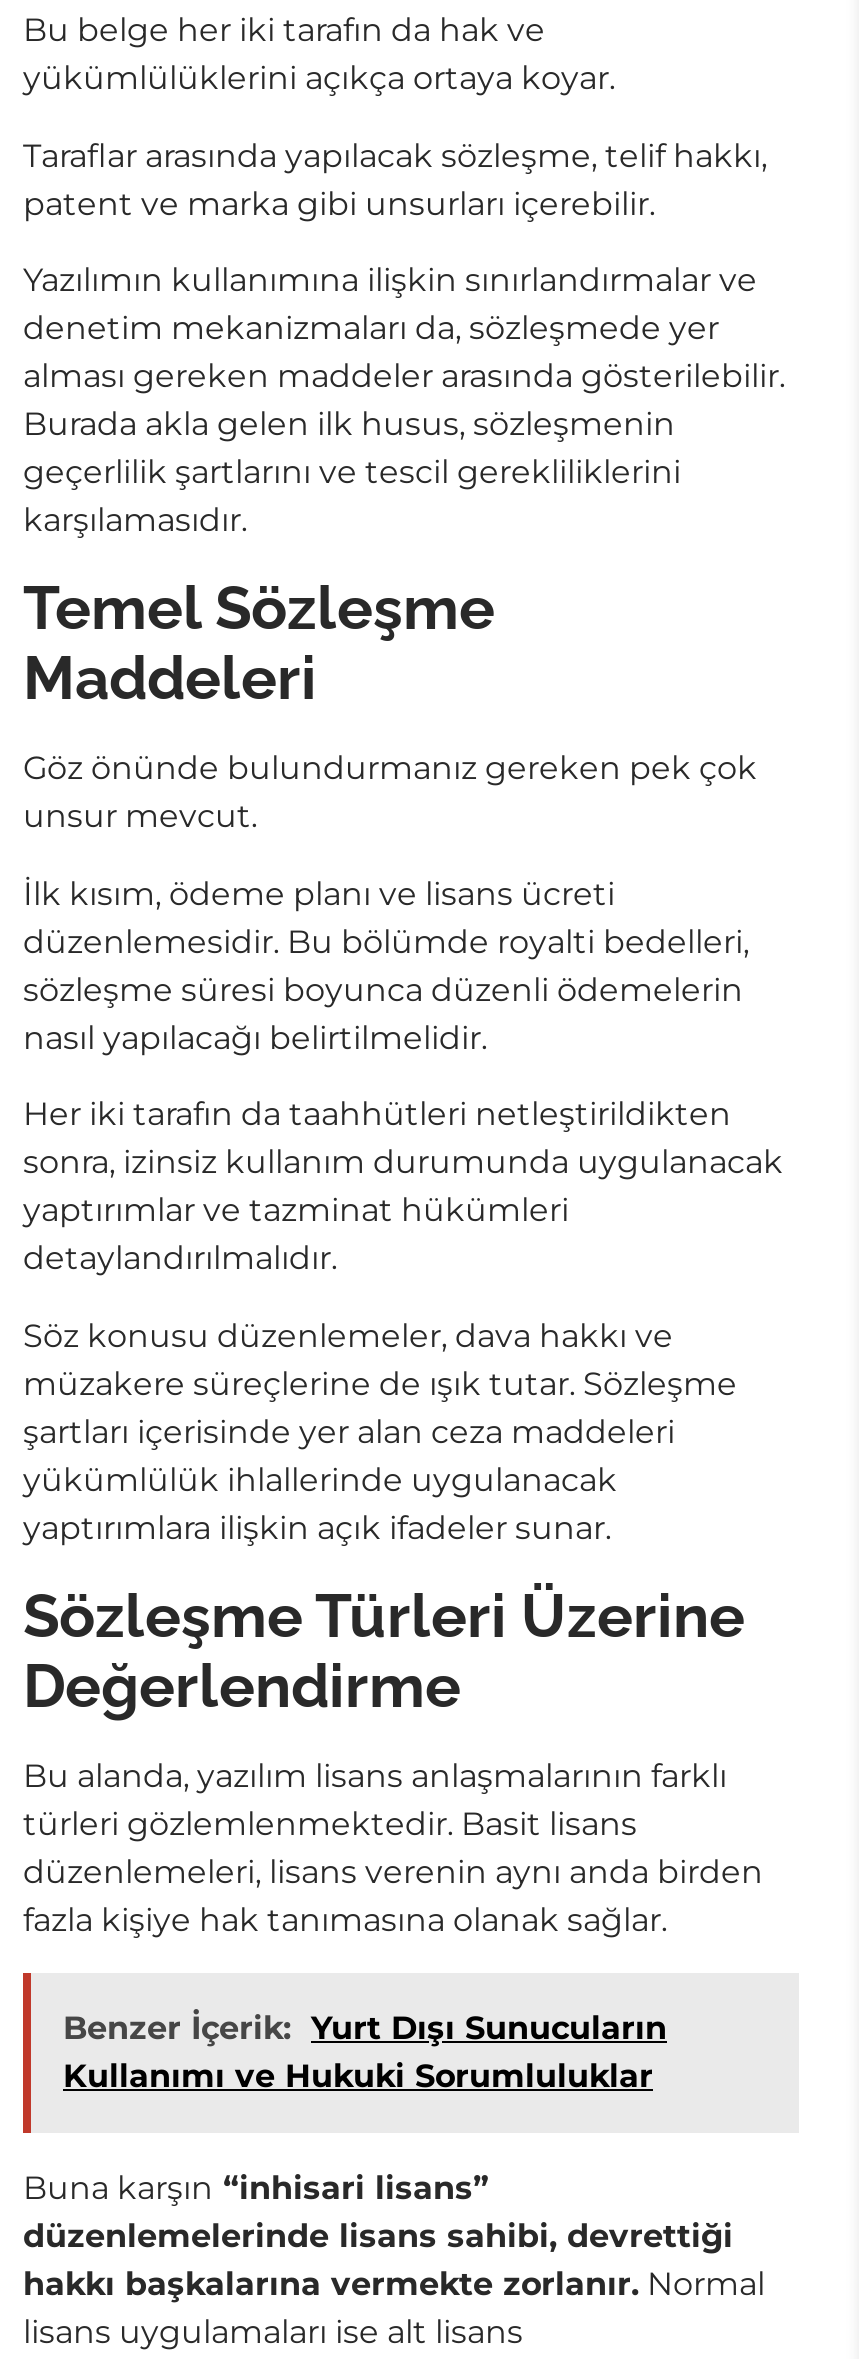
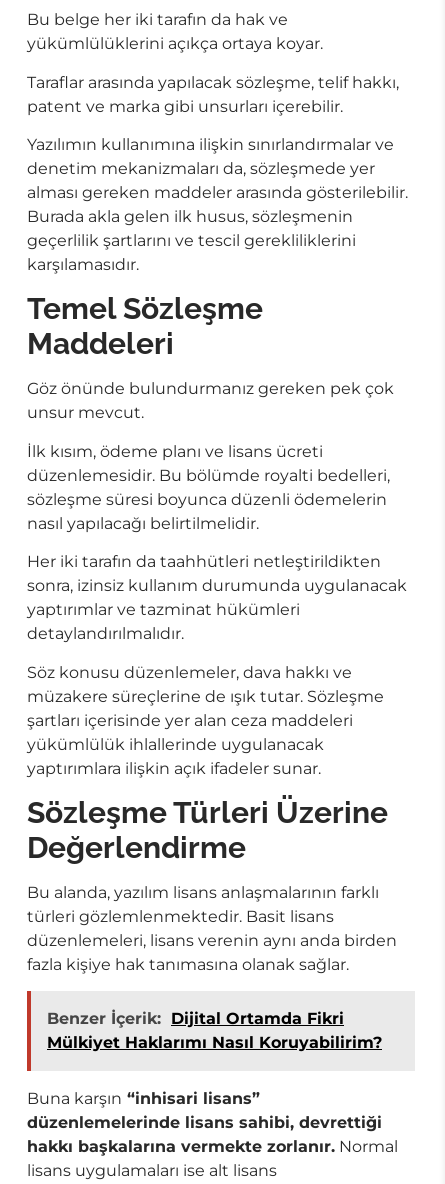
- Benzer İçerik: Yurt Dışı Sunucuların
- Kullanımı ve Hukuki Sorumluluklar
+ Benzer İçerik: Dijital Ortamda Fikri
+ Mülkiyet Haklarımı Nasıl Koruyabilirim?
